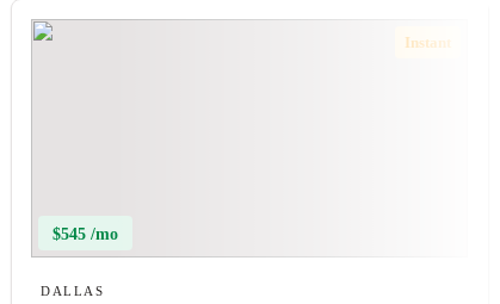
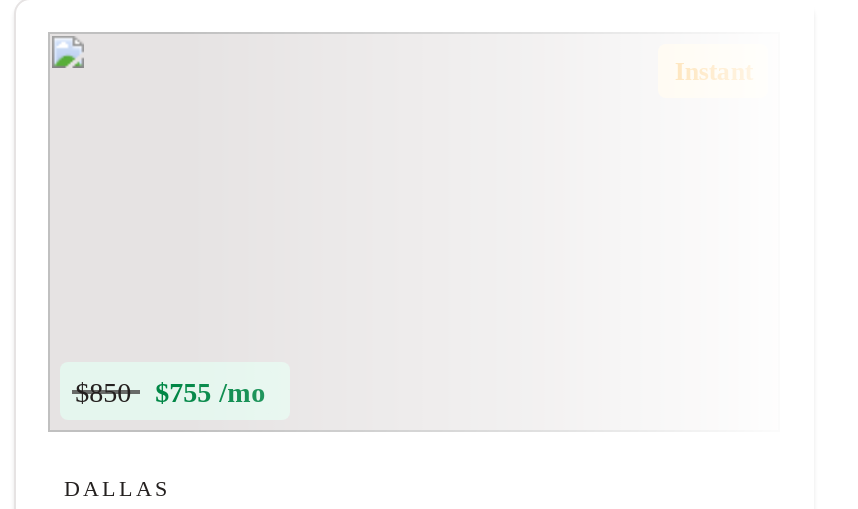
- $545 /mo
+ $850 $755 /mo
